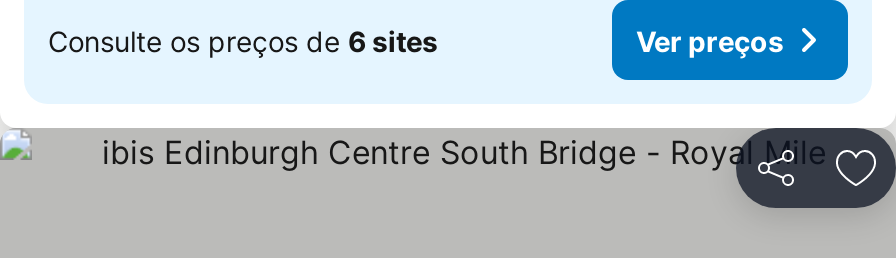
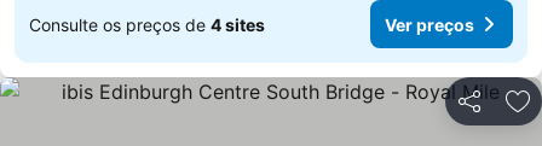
- Consulte os preços de 6 sites
+ Consulte os preços de 4 sites
